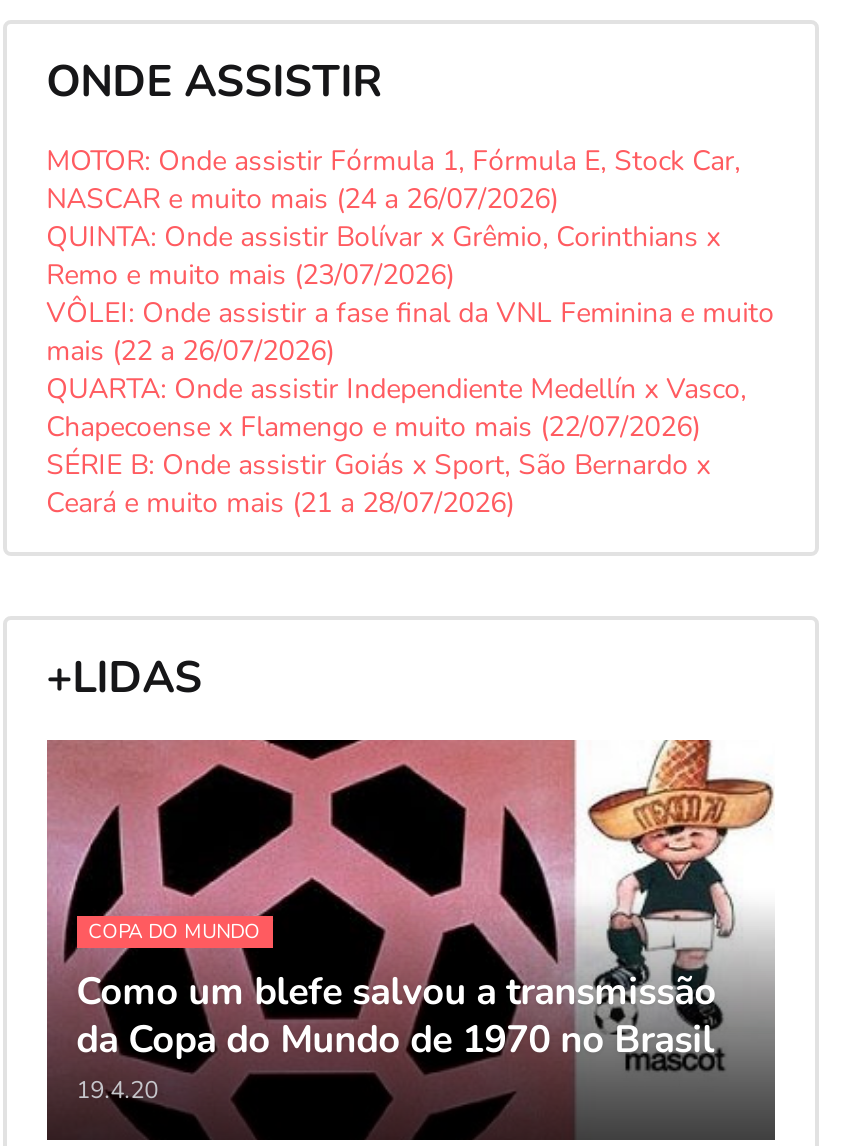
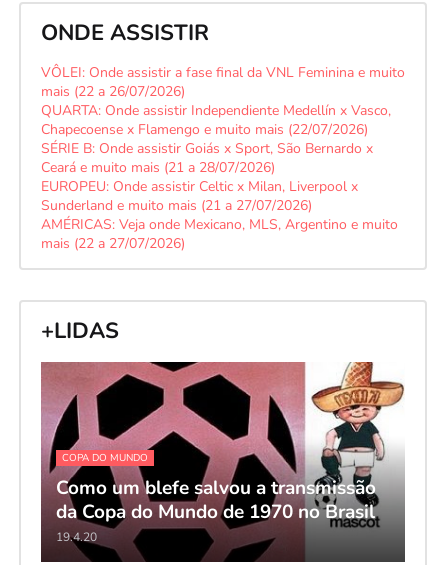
- MOTOR: Onde assistir Fórmula 1, Fórmula E, Stock Car,
- NASCAR e muito mais (24 a 26/07/2026)
- QUINTA: Onde assistir Bolívar x Grêmio, Corinthians x
- Remo e muito mais (23/07/2026)

moved up: VÔLEI: Onde assistir a fase final da VNL Feminina e muito | mais (22 a 26/07/2026) | QUARTA: Onde assistir Independiente Medellín x Vasco, | Chapecoense x Flamengo e muito mais (22/07/2026) | SÉRIE B: Onde assistir Goiás x Sport, São Bernardo x | Ceará e muito mais (21 a 28/07/2026)

+ EUROPEU: Onde assistir Celtic x Milan, Liverpool x
+ Sunderland e muito mais (21 a 27/07/2026)
+ AMÉRICAS: Veja onde Mexicano, MLS, Argentino e muito
+ mais (22 a 27/07/2026)
